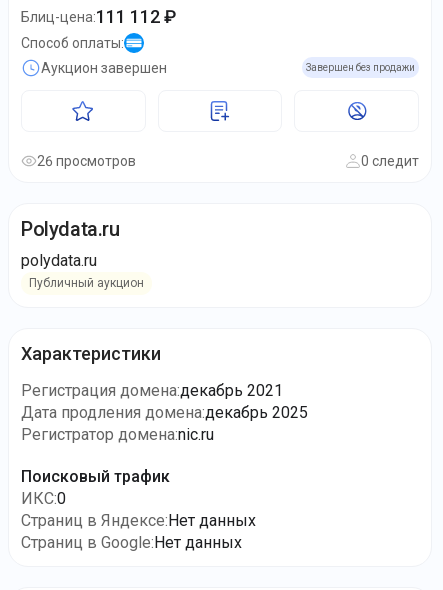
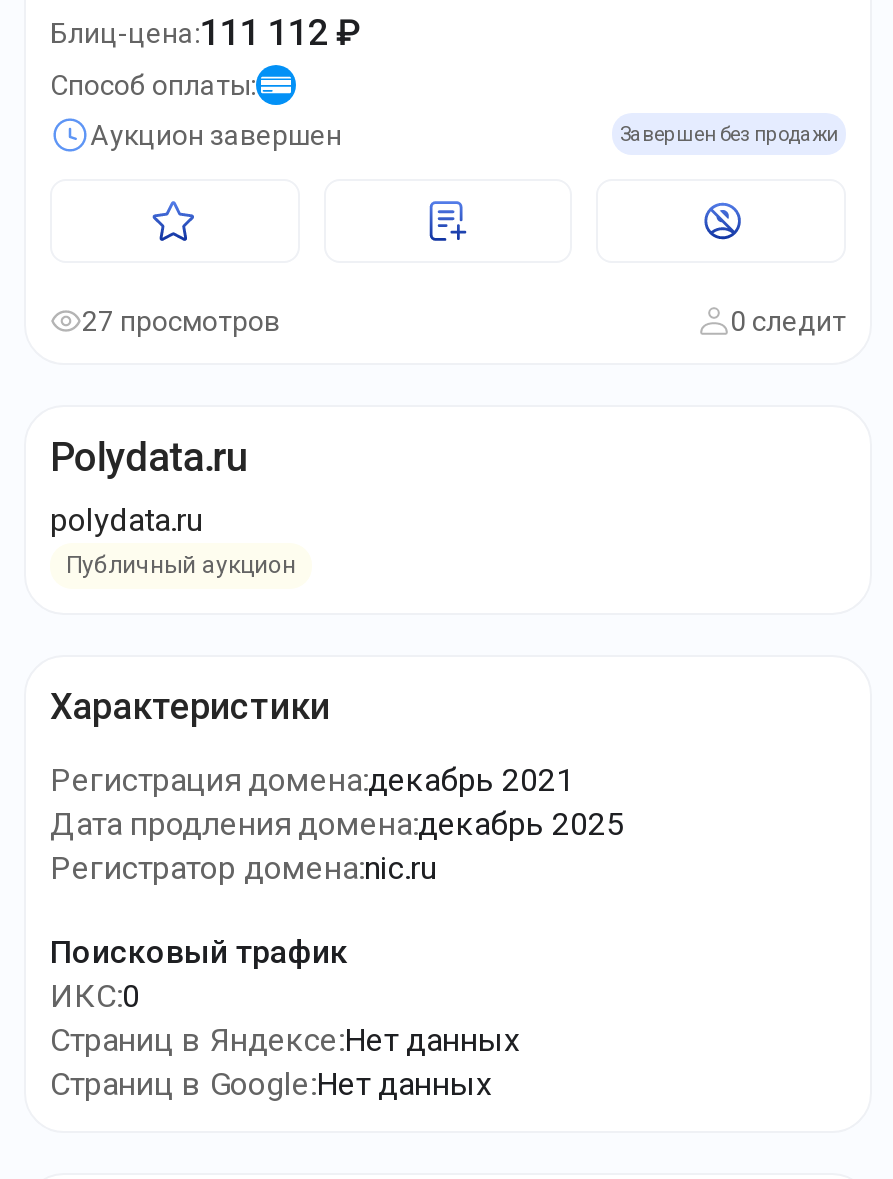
- 26 просмотров
+ 27 просмотров
